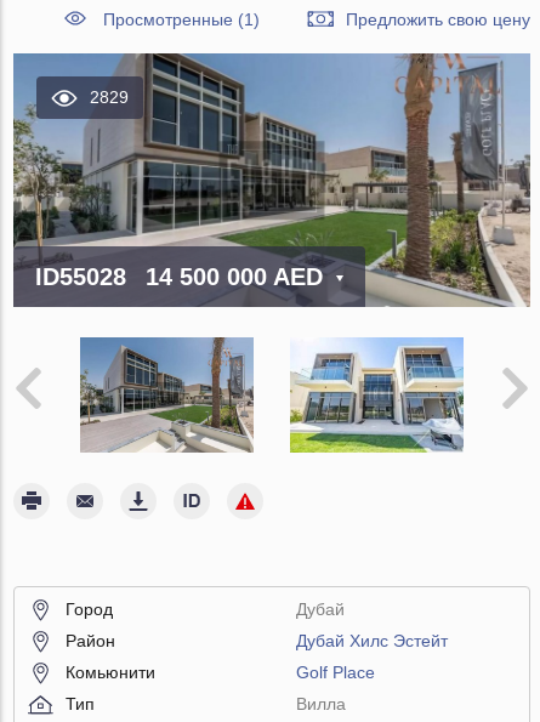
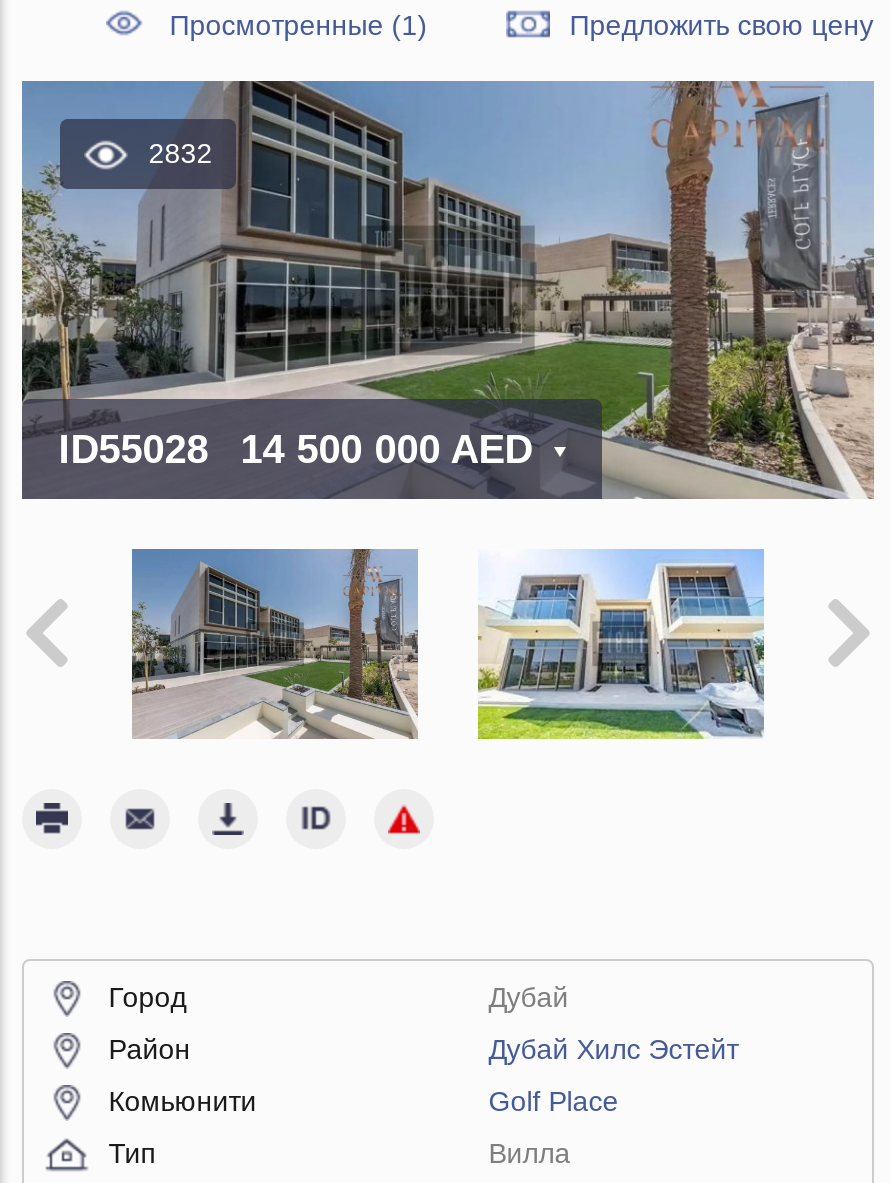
- 2829
+ 2832
